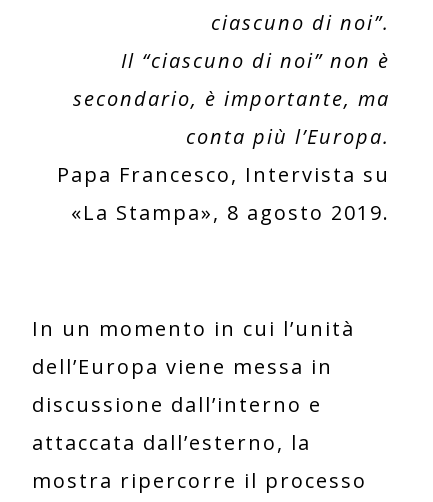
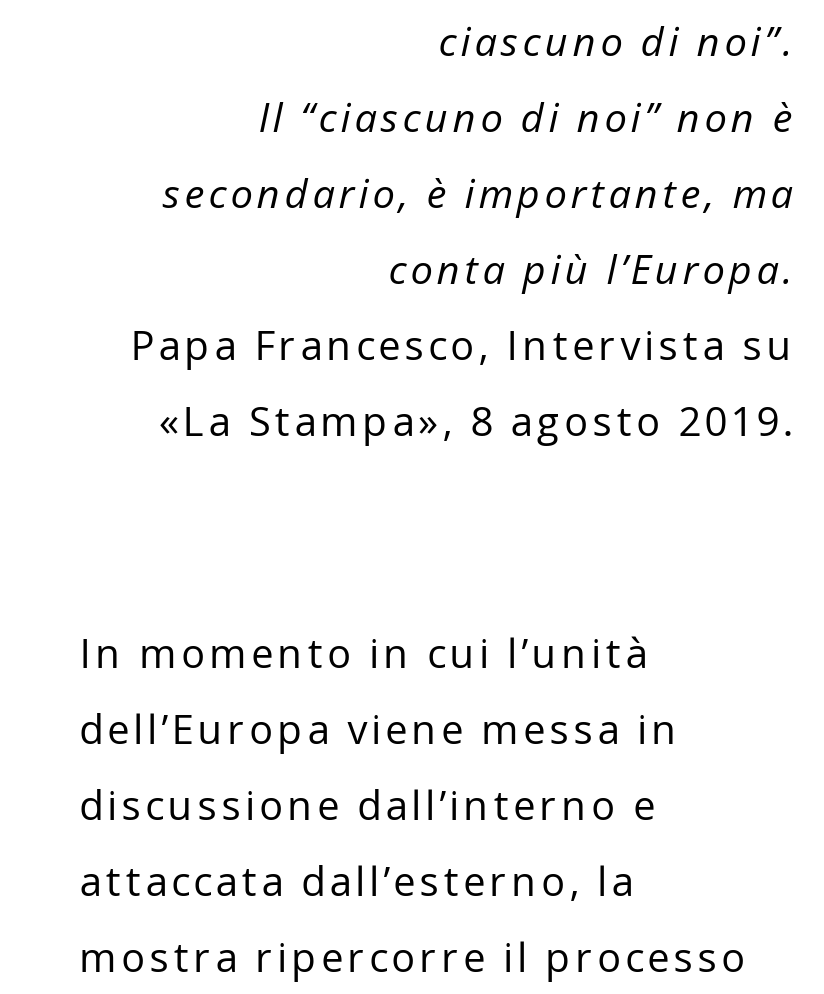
- In un momento in cui l’unità
+ In momento in cui l’unità
